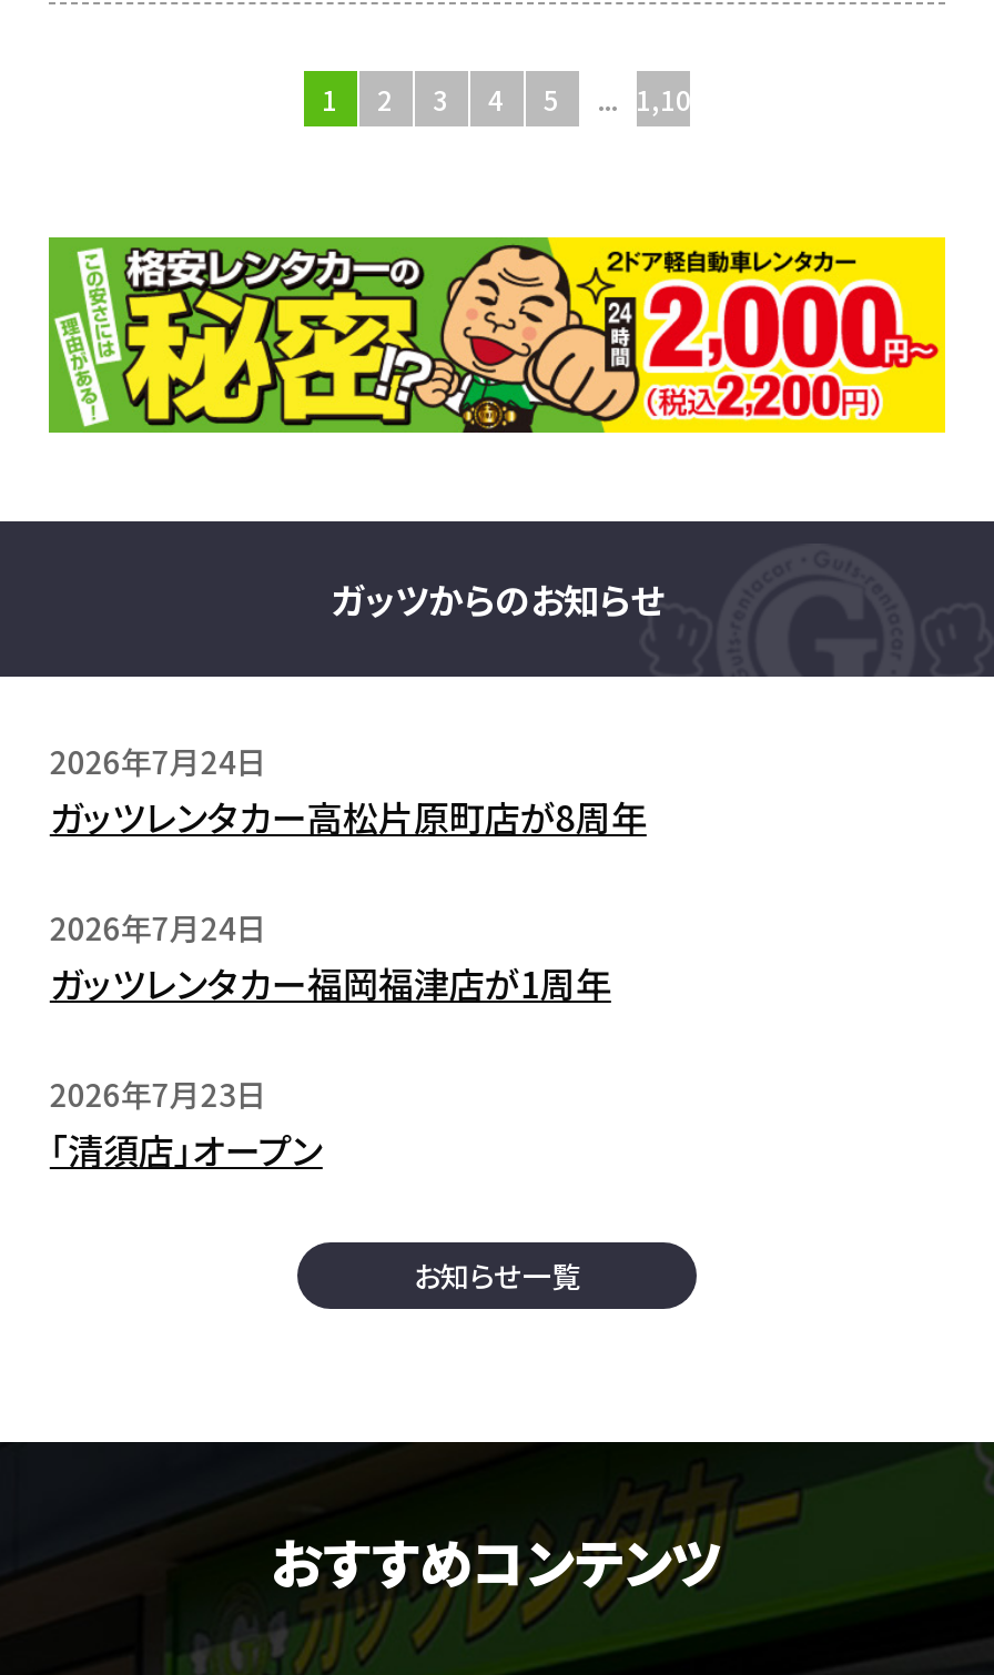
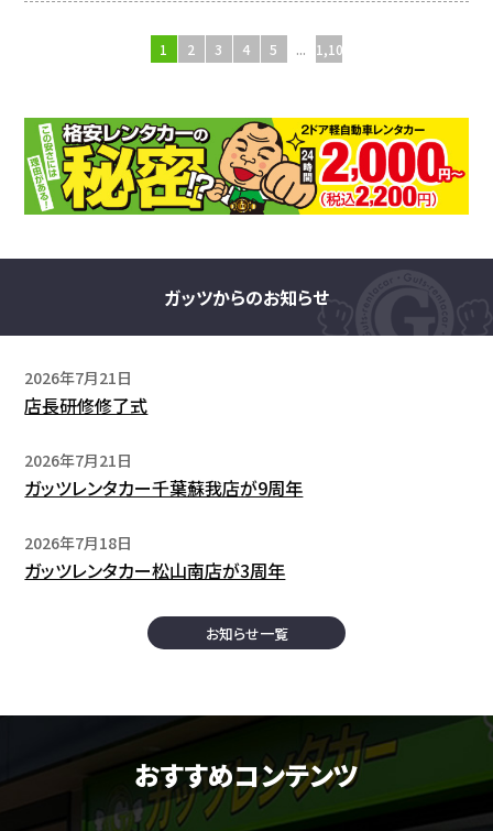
- 2026年7月24日
- ガッツレンタカー高松片原町店が8周年
+ 2026年7月21日
+ 店長研修修了式

- 2026年7月24日
- ガッツレンタカー福岡福津店が1周年
+ 2026年7月21日
+ ガッツレンタカー千葉蘇我店が9周年

- 2026年7月23日
- 「清須店」オープン
+ 2026年7月18日
+ ガッツレンタカー松山南店が3周年
